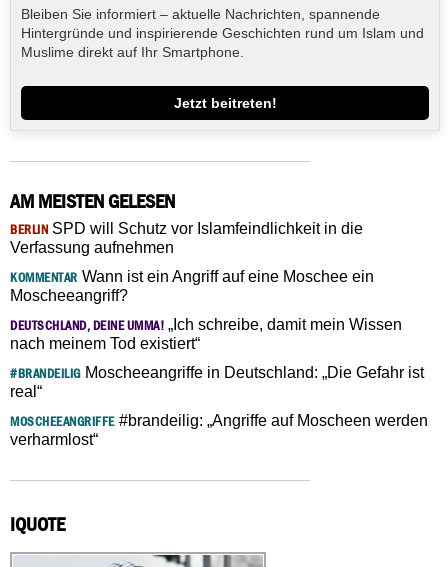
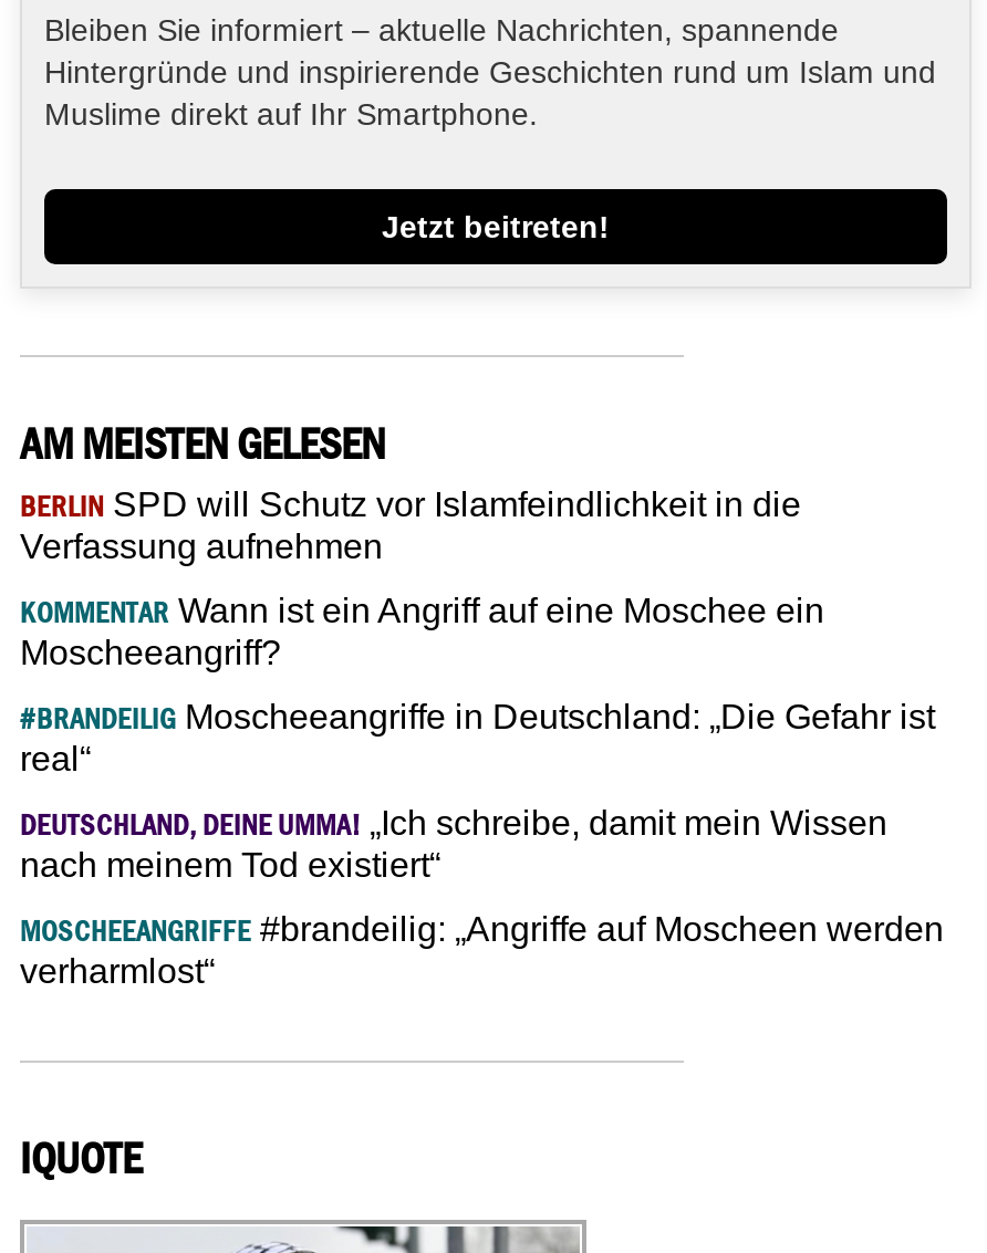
moved down: DEUTSCHLAND, DEINE UMMA! „Ich schreibe, damit mein Wissen | nach meinem Tod existiert“

moved up: #BRANDEILIG Moscheeangriffe in Deutschland: „Die Gefahr ist | real“
